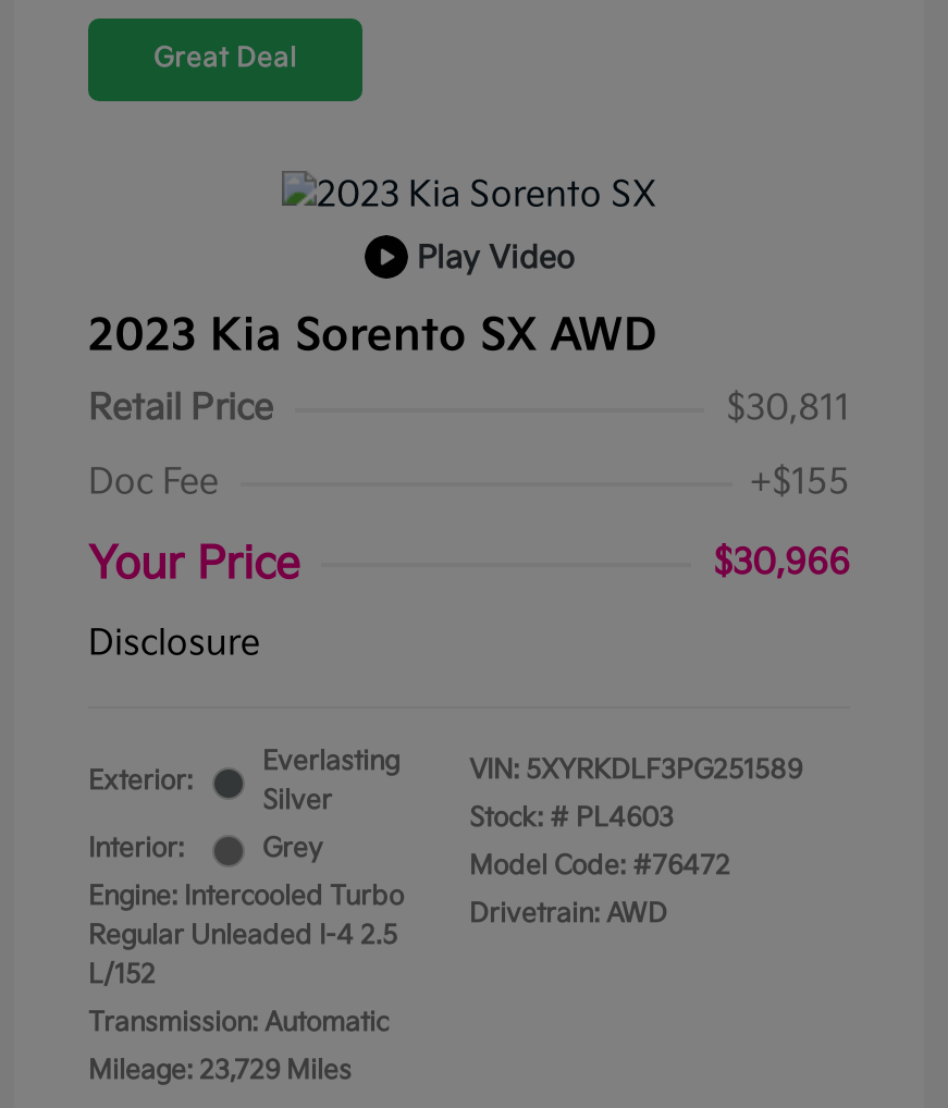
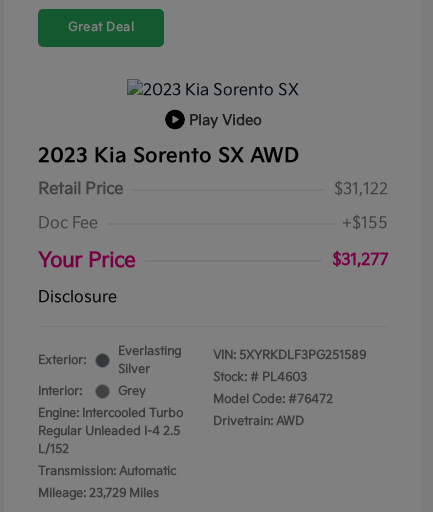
- $30,811
+ $31,122

- $30,966
+ $31,277
